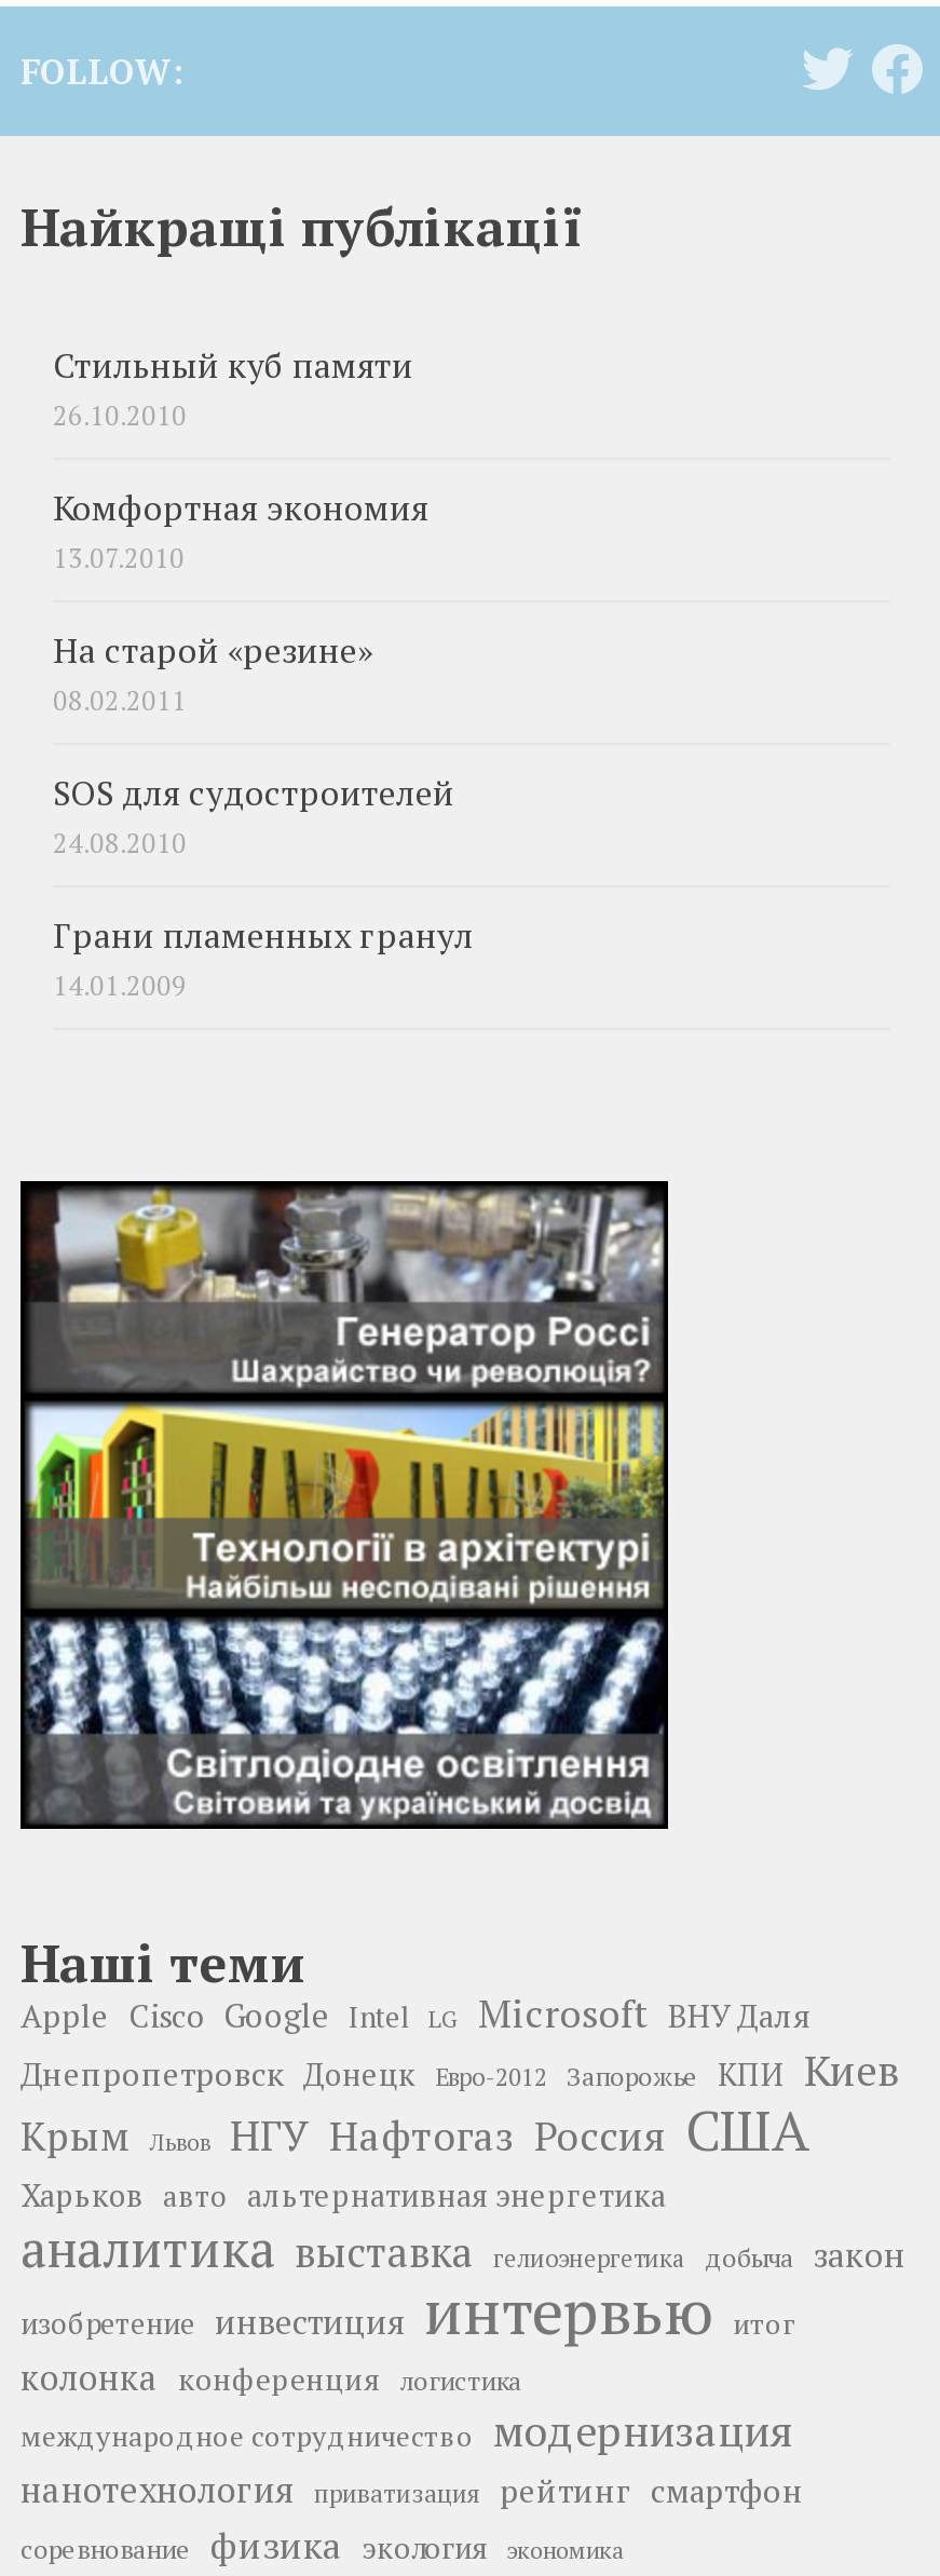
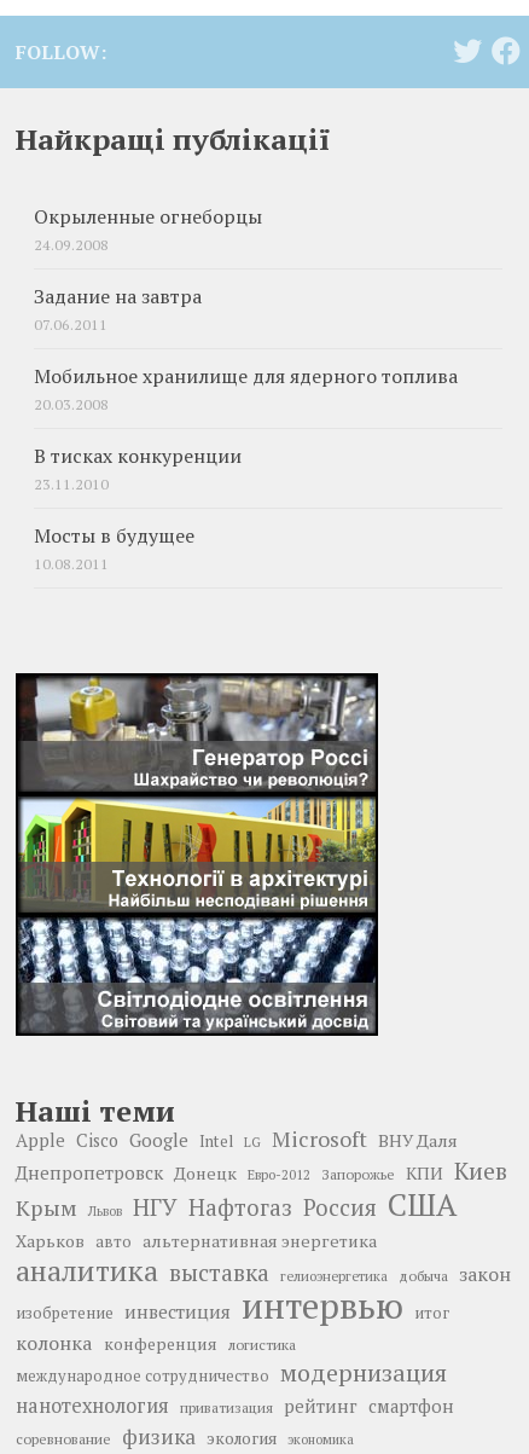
- Стильный куб памяти
- 26.10.2010
+ Окрыленные огнеборцы
+ 24.09.2008

- Комфортная экономия
- 13.07.2010
+ Задание на завтра
+ 07.06.2011

- На старой «резине»
- 08.02.2011
+ Мобильное хранилище для ядерного топлива
+ 20.03.2008

- SOS для судостроителей
- 24.08.2010
+ В тисках конкуренции
+ 23.11.2010

- Грани пламенных гранул
- 14.01.2009
+ Мосты в будущее
+ 10.08.2011
